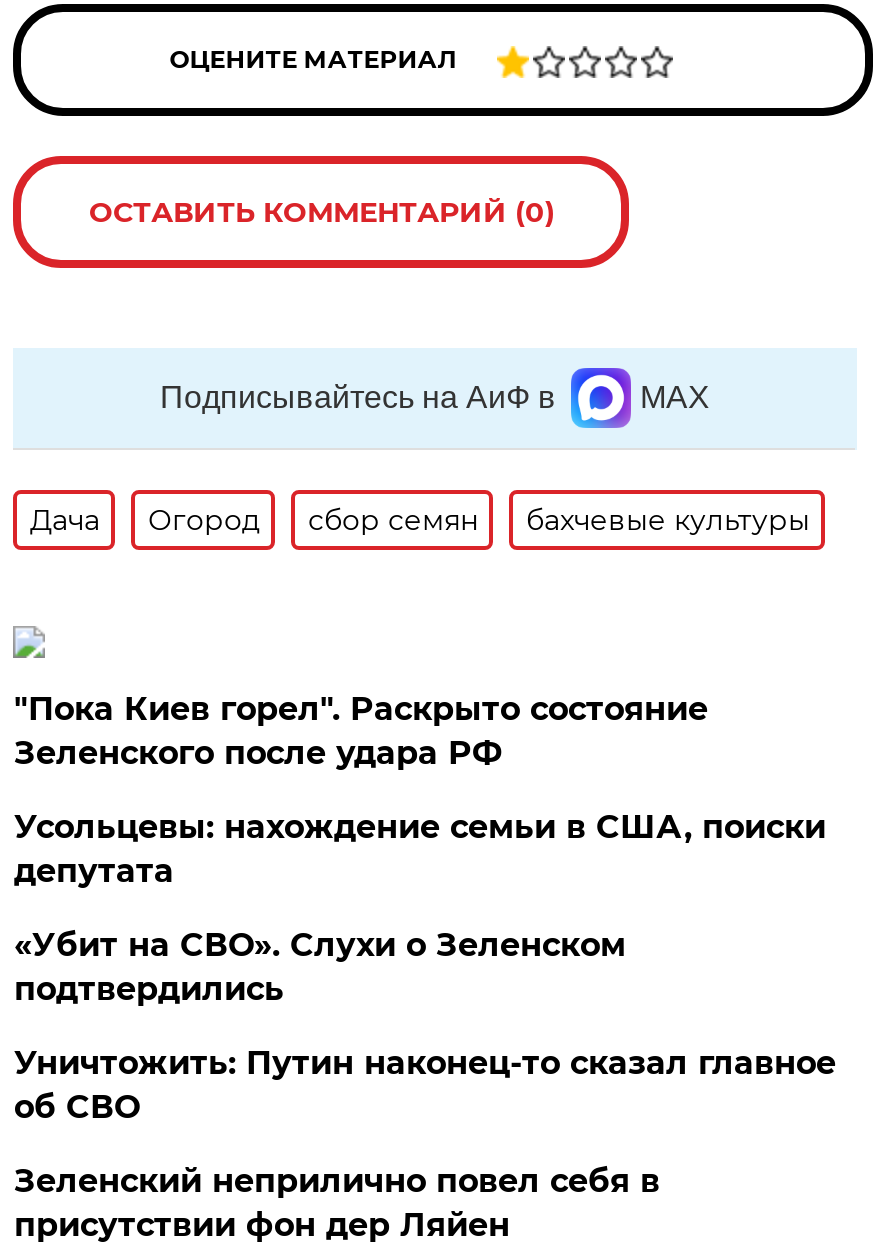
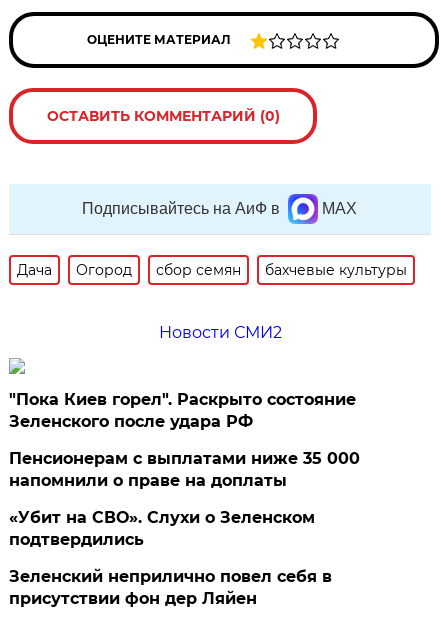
+ Новости СМИ2

moved down: "Пока Киев горел". Раскрыто состояние | Зеленского после удара РФ

- Усольцевы: нахождение семьи в США, поиски
- депутата
+ Пенсионерам с выплатами ниже 35 000
+ напомнили о праве на доплаты

moved down: «Убит на СВО». Слухи о Зеленском | подтвердились

- Уничтожить: Путин наконец-то сказал главное
- об СВО
